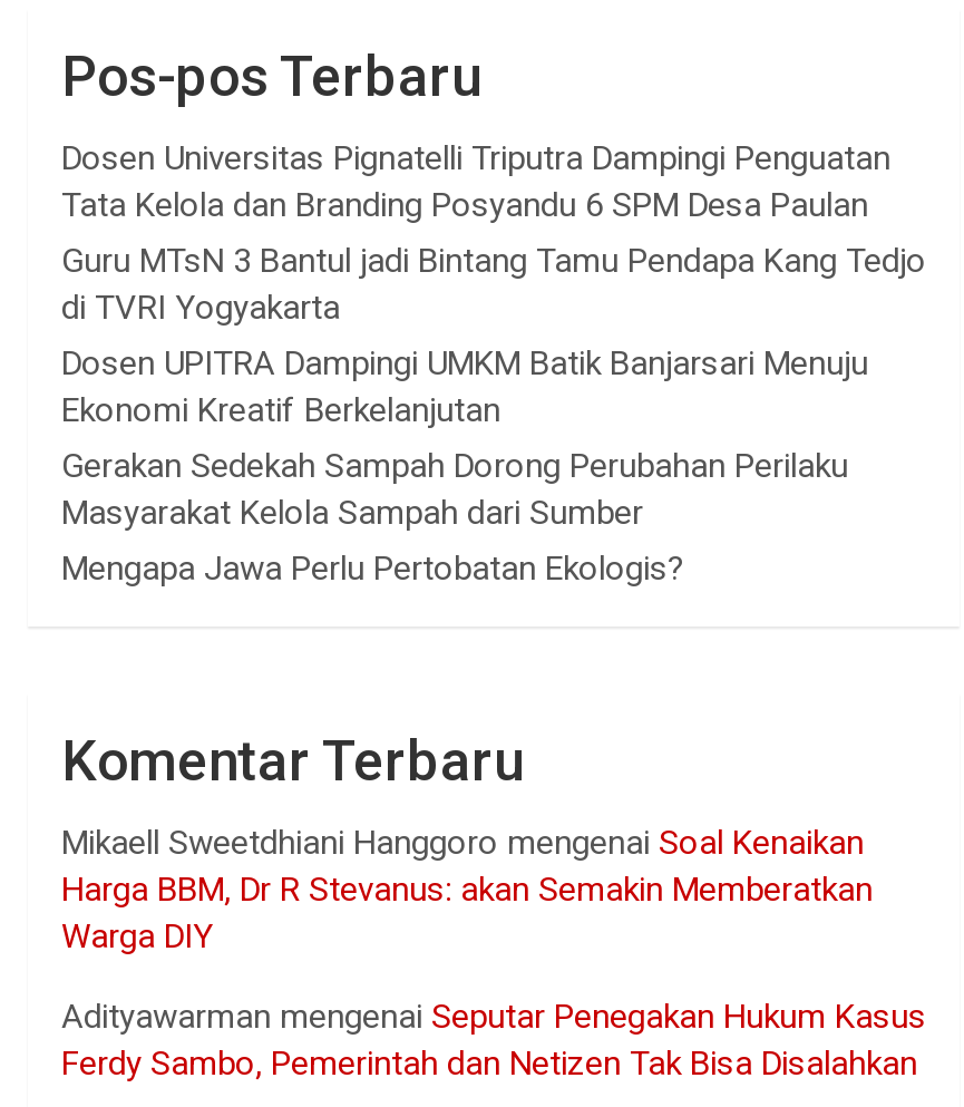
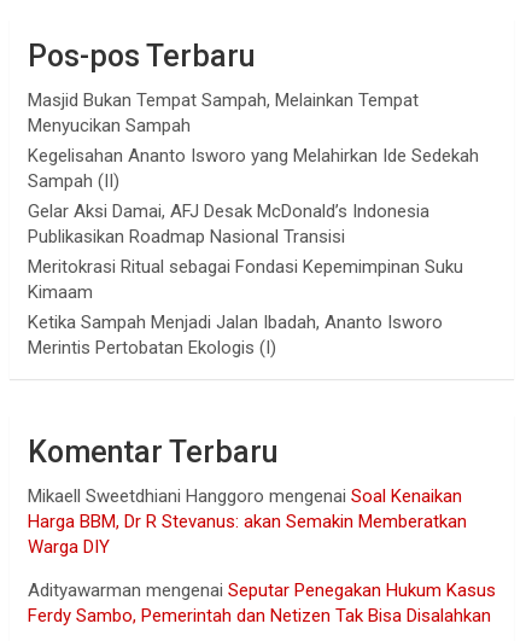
- Dosen Universitas Pignatelli Triputra Dampingi Penguatan
- Tata Kelola dan Branding Posyandu 6 SPM Desa Paulan
- Guru MTsN 3 Bantul jadi Bintang Tamu Pendapa Kang Tedjo
- di TVRI Yogyakarta
- Dosen UPITRA Dampingi UMKM Batik Banjarsari Menuju
- Ekonomi Kreatif Berkelanjutan
- Gerakan Sedekah Sampah Dorong Perubahan Perilaku
- Masyarakat Kelola Sampah dari Sumber
- Mengapa Jawa Perlu Pertobatan Ekologis?
+ Masjid Bukan Tempat Sampah, Melainkan Tempat
+ Menyucikan Sampah
+ Kegelisahan Ananto Isworo yang Melahirkan Ide Sedekah
+ Sampah (II)
+ Gelar Aksi Damai, AFJ Desak McDonald’s Indonesia
+ Publikasikan Roadmap Nasional Transisi
+ Meritokrasi Ritual sebagai Fondasi Kepemimpinan Suku
+ Kimaam
+ Ketika Sampah Menjadi Jalan Ibadah, Ananto Isworo
+ Merintis Pertobatan Ekologis (I)
